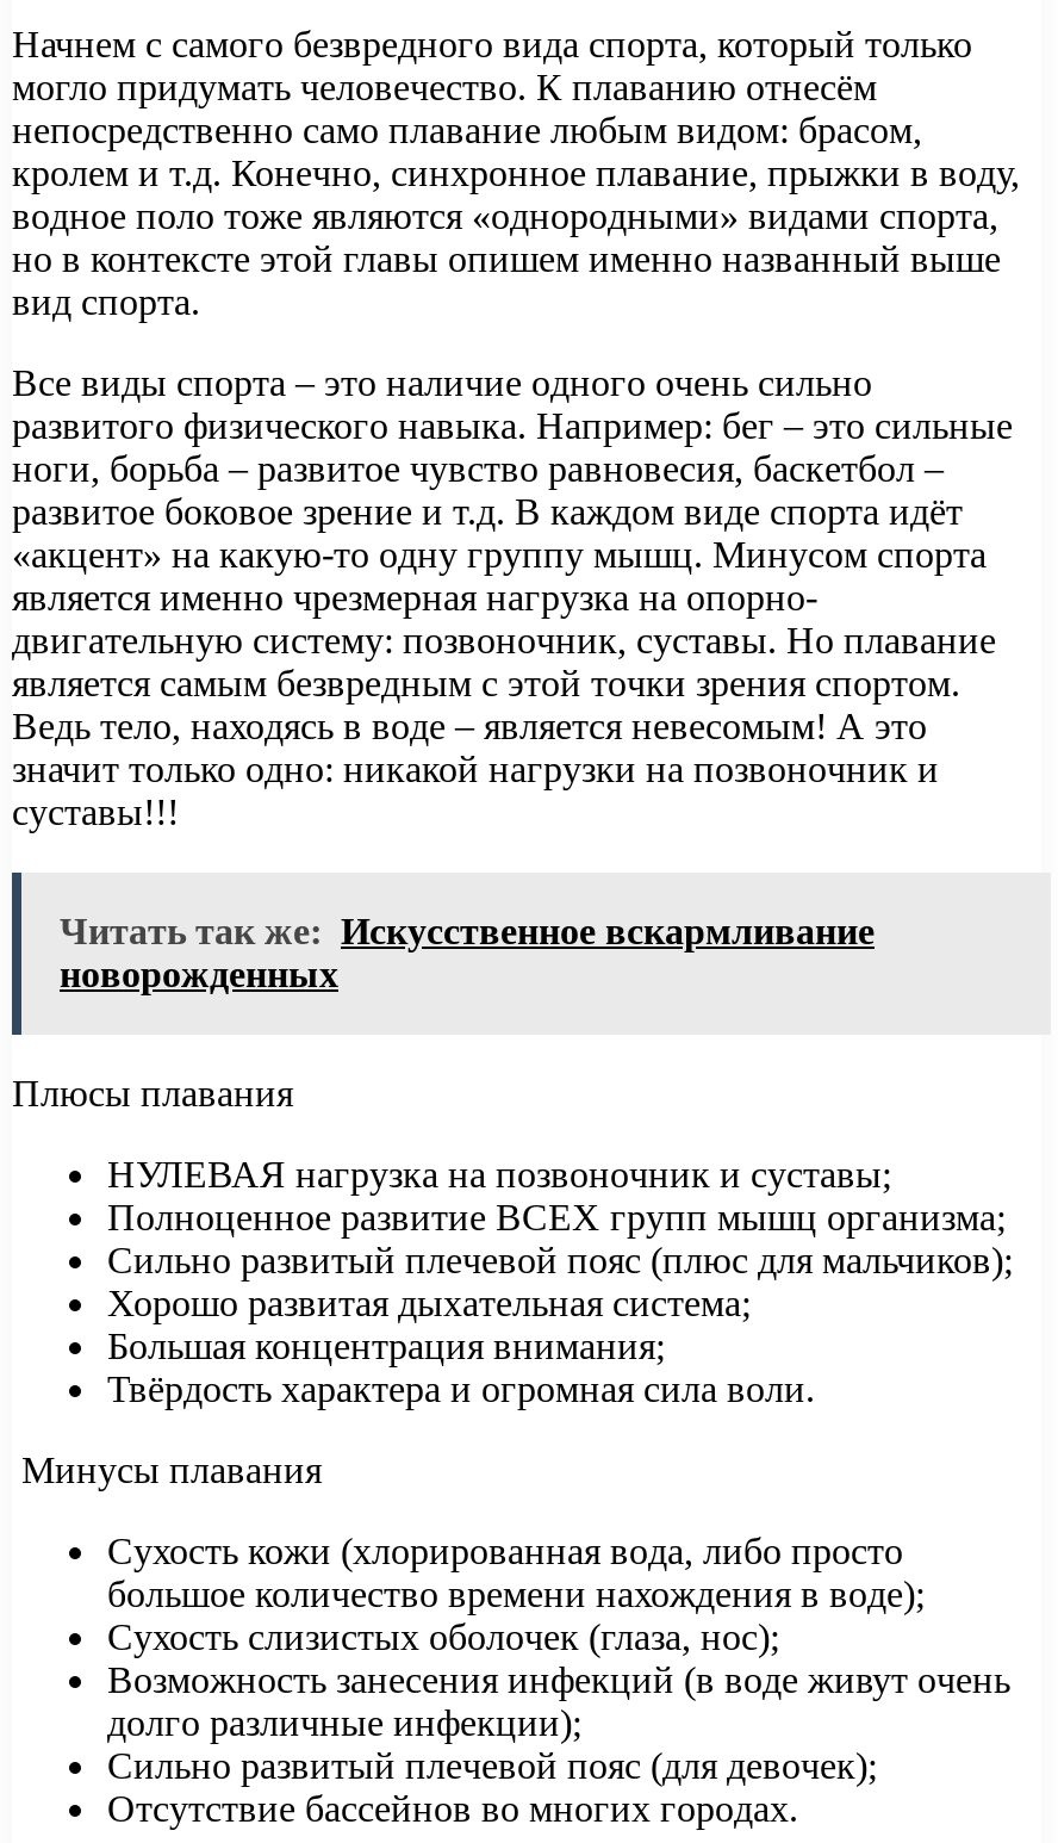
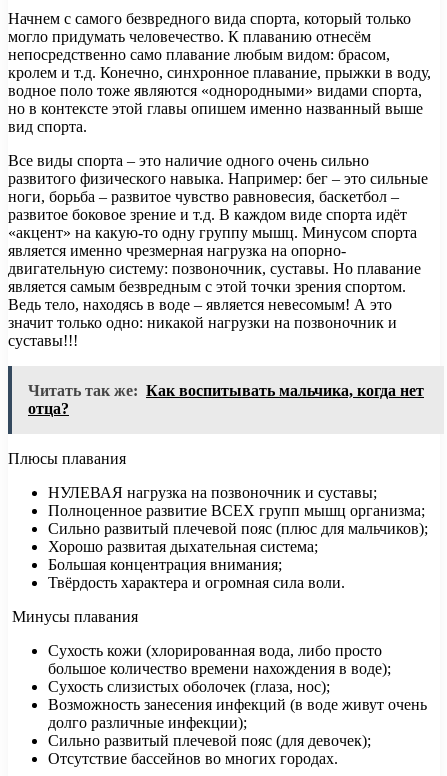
- Читать так же: Искусственное вскармливание
- новорожденных
+ Читать так же: Как воспитывать мальчика, когда нет
+ отца?
